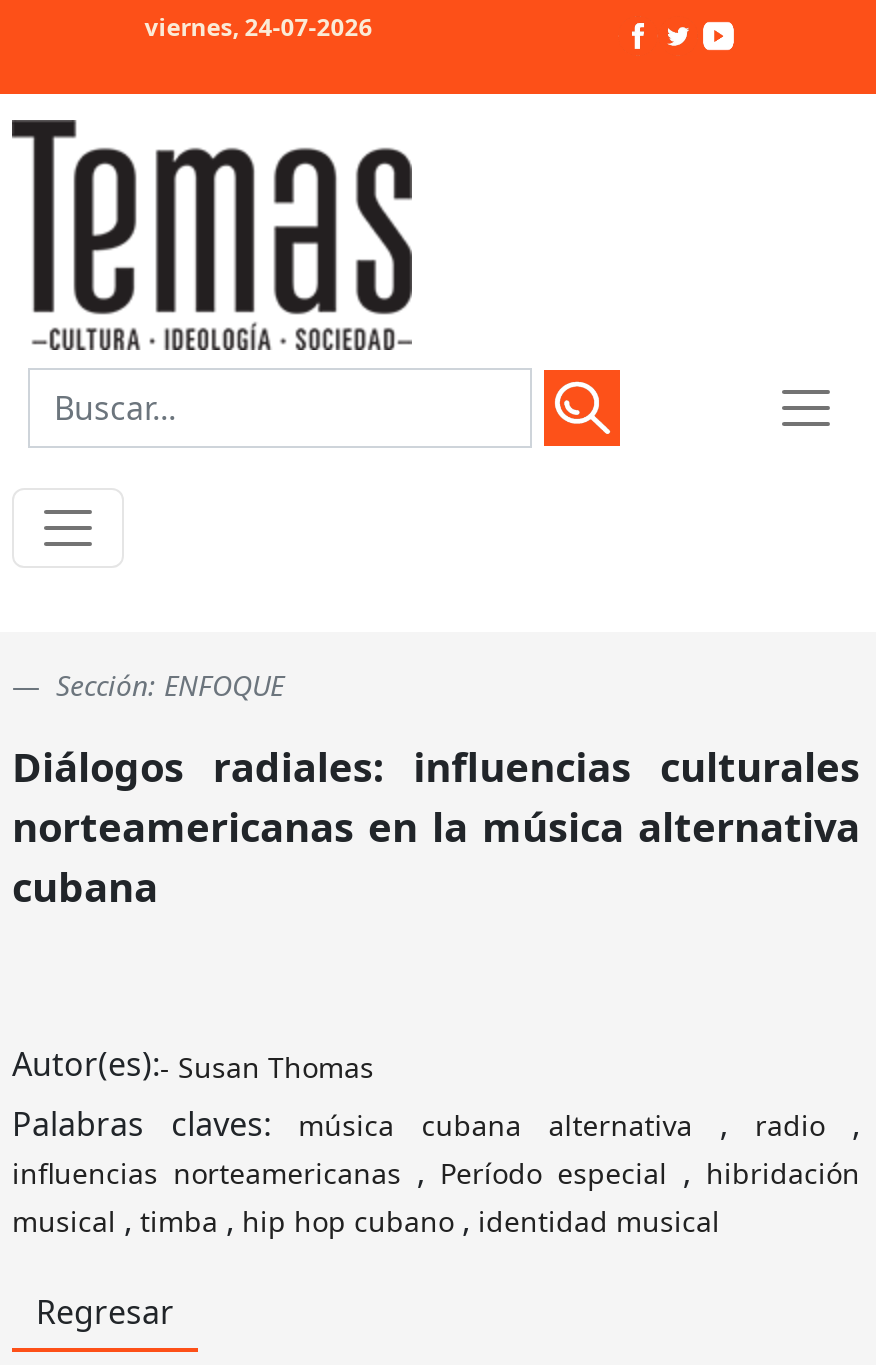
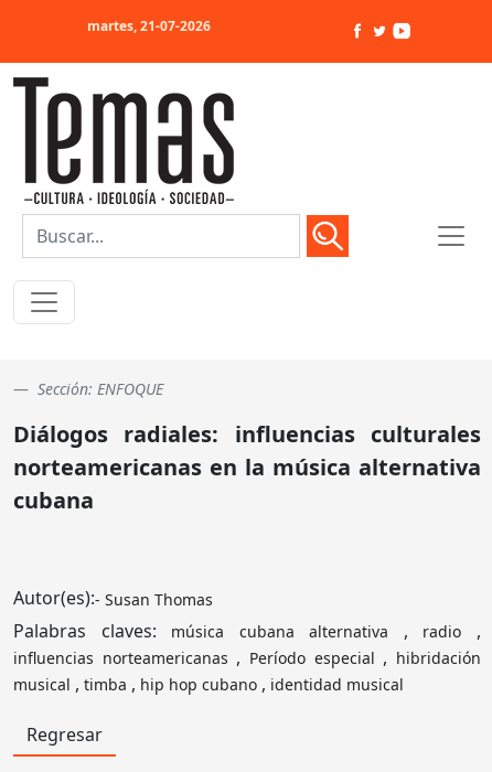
- viernes, 24-07-2026
+ martes, 21-07-2026
